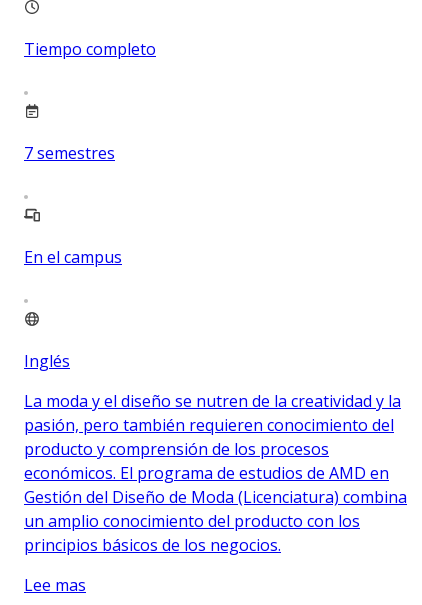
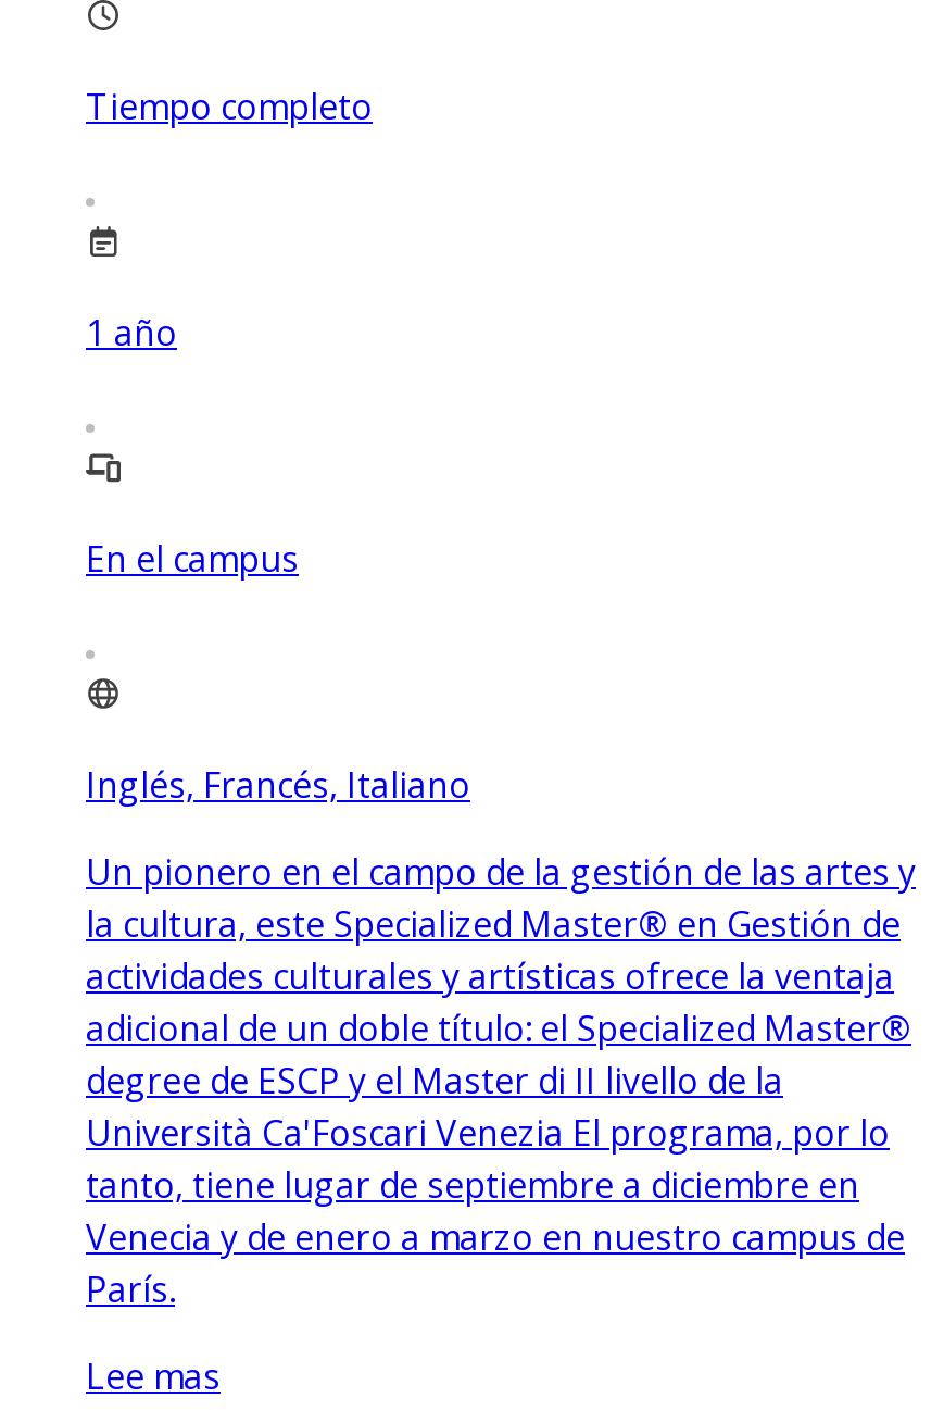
- 7 semestres
+ 1 año

- Inglés
+ Inglés, Francés, Italiano

- La moda y el diseño se nutren de la creatividad y la
- pasión, pero también requieren conocimiento del
- producto y comprensión de los procesos
- económicos. El programa de estudios de AMD en
- Gestión del Diseño de Moda (Licenciatura) combina
- un amplio conocimiento del producto con los
- principios básicos de los negocios.
+ Un pionero en el campo de la gestión de las artes y
+ la cultura, este Specialized Master® en Gestión de
+ actividades culturales y artísticas ofrece la ventaja
+ adicional de un doble título: el Specialized Master®
+ degree de ESCP y el Master di II livello de la
+ Università Ca'Foscari Venezia El programa, por lo
+ tanto, tiene lugar de septiembre a diciembre en
+ Venecia y de enero a marzo en nuestro campus de
+ París.
